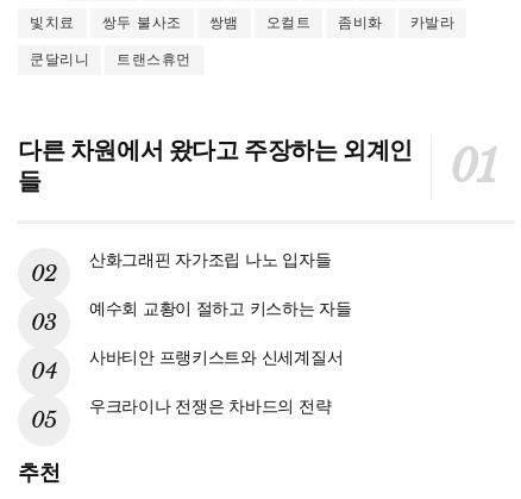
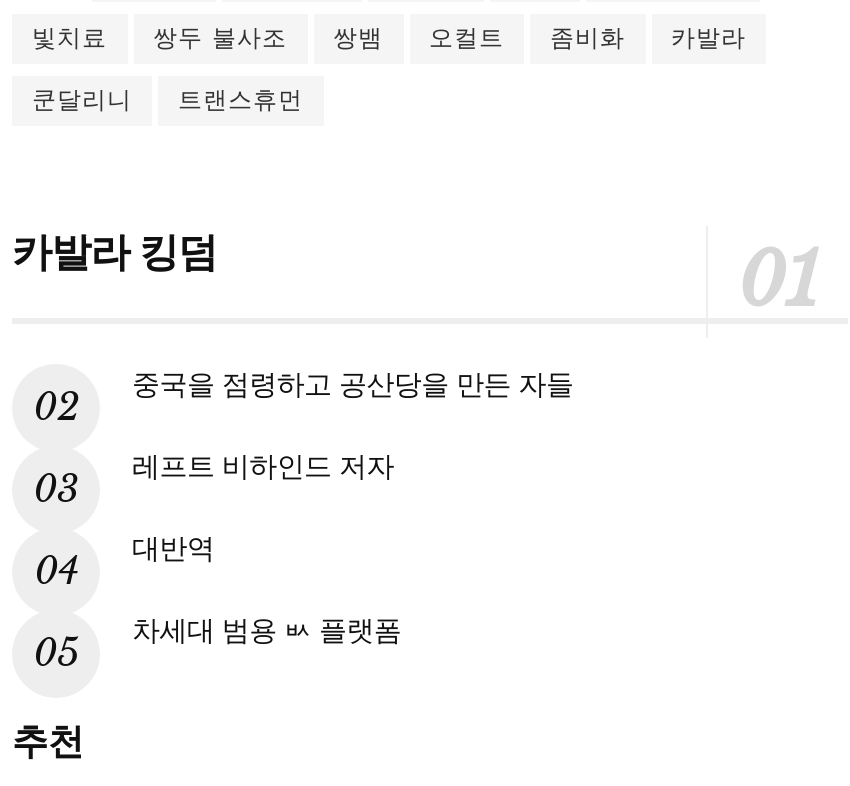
- 다른 차원에서 왔다고 주장하는 외계인
- 들
+ 카발라 킹덤

- 산화그래핀 자가조립 나노 입자들
+ 중국을 점령하고 공산당을 만든 자들

- 예수회 교황이 절하고 키스하는 자들
+ 레프트 비하인드 저자

- 사바티안 프랭키스트와 신세계질서
+ 대반역

- 우크라이나 전쟁은 차바드의 전략
+ 차세대 범용 ㅄ 플랫폼
